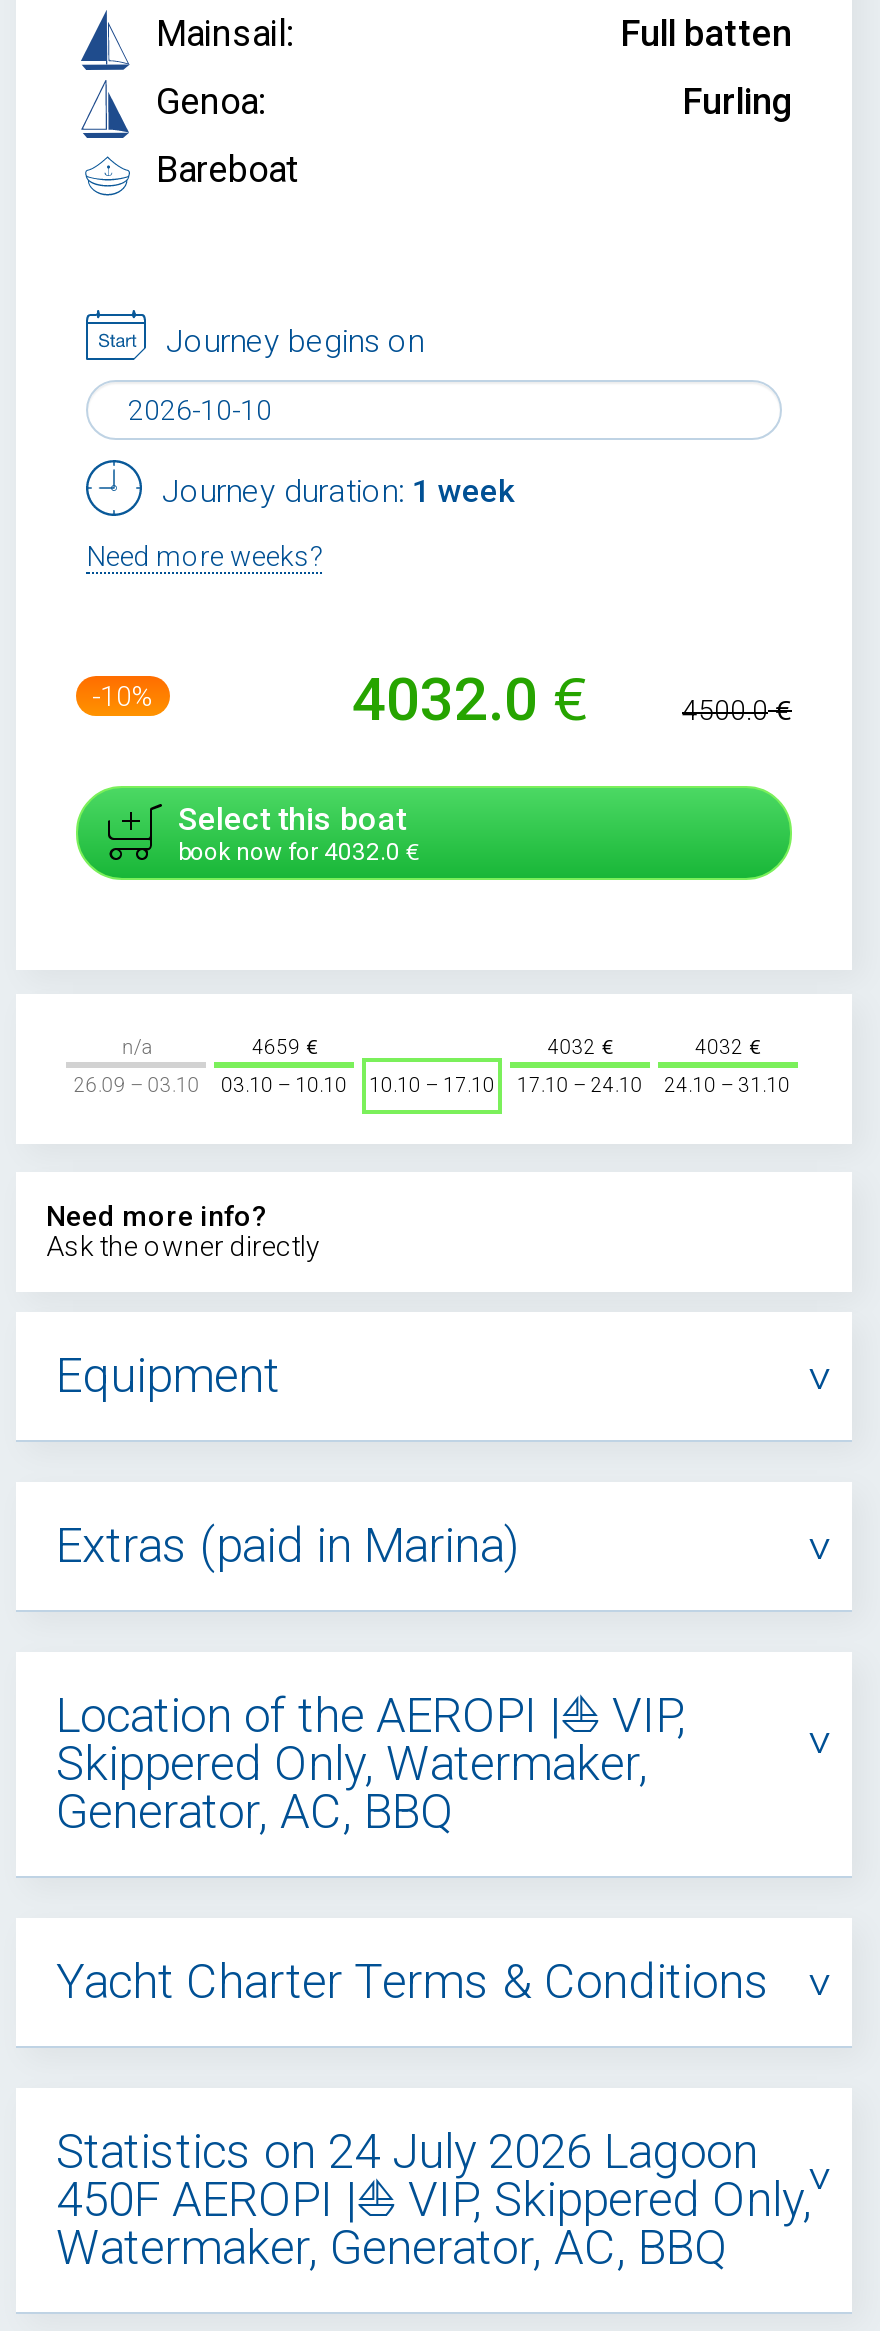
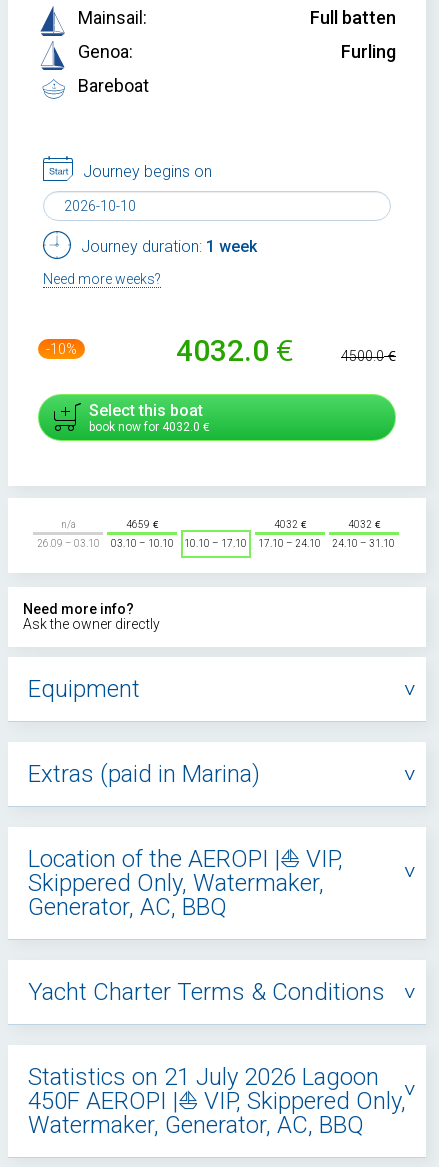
- Statistics on 24 July 2026 Lagoon
+ Statistics on 21 July 2026 Lagoon
